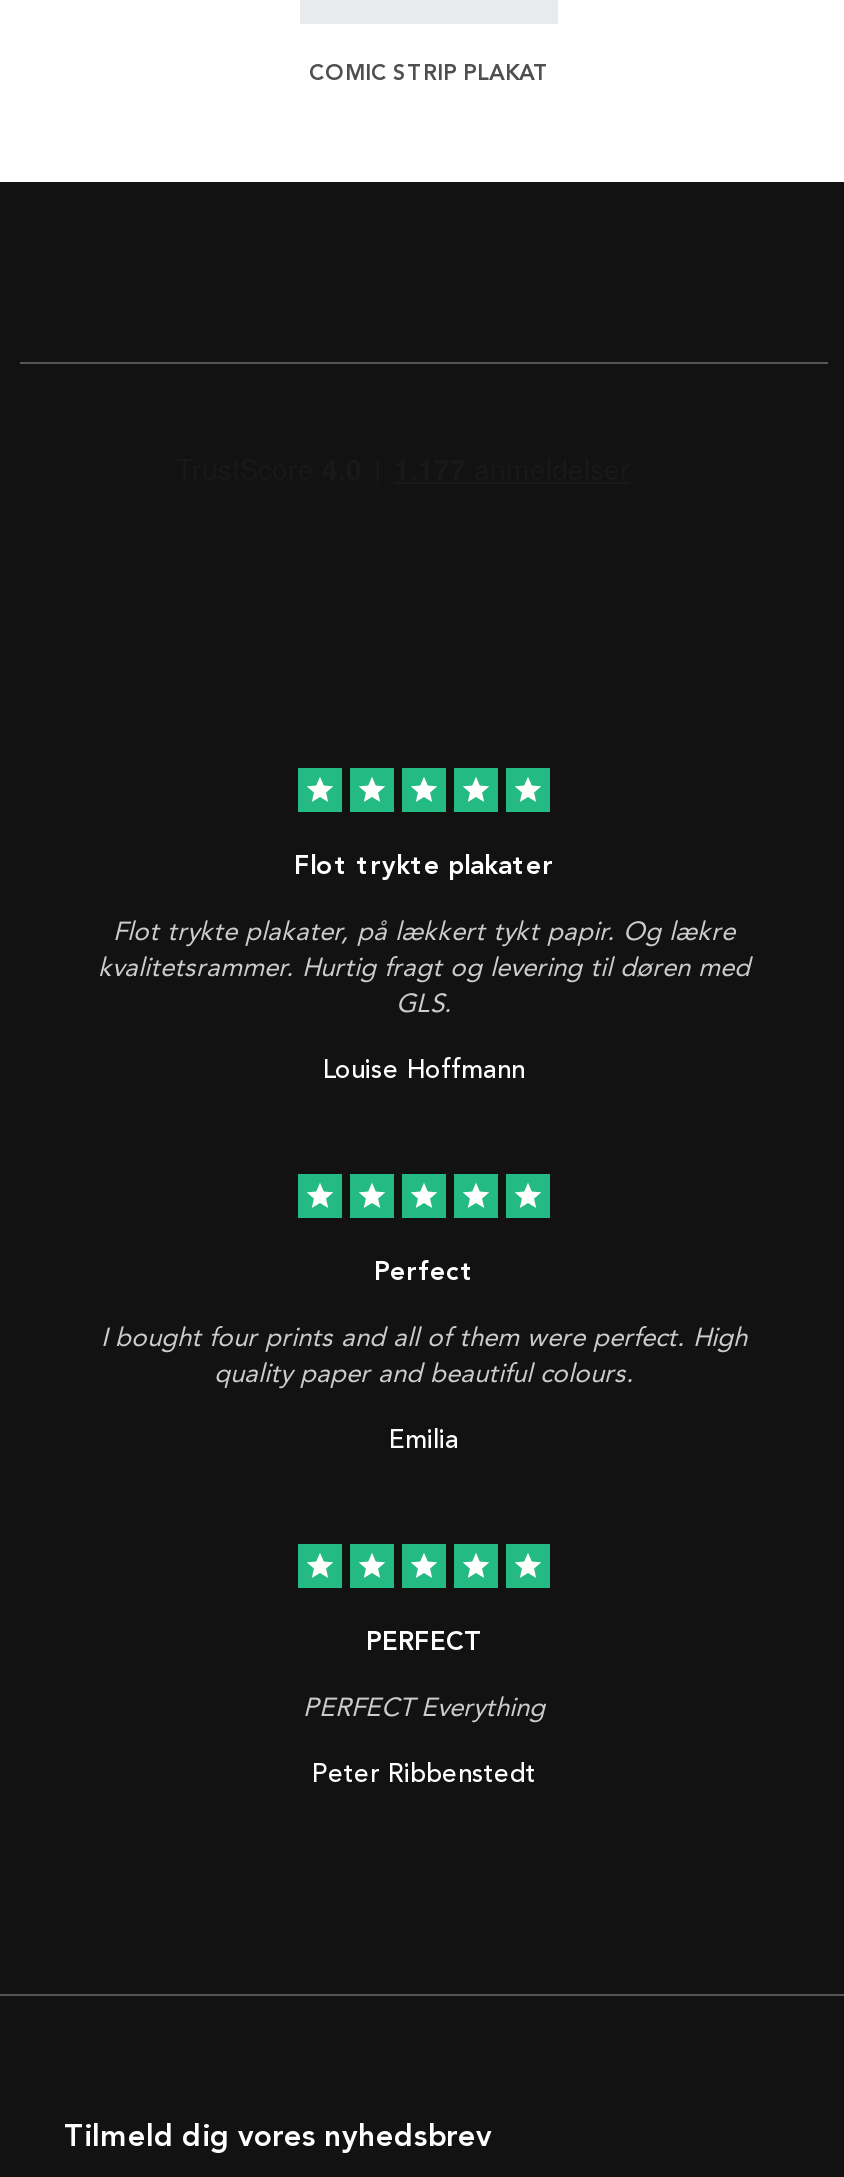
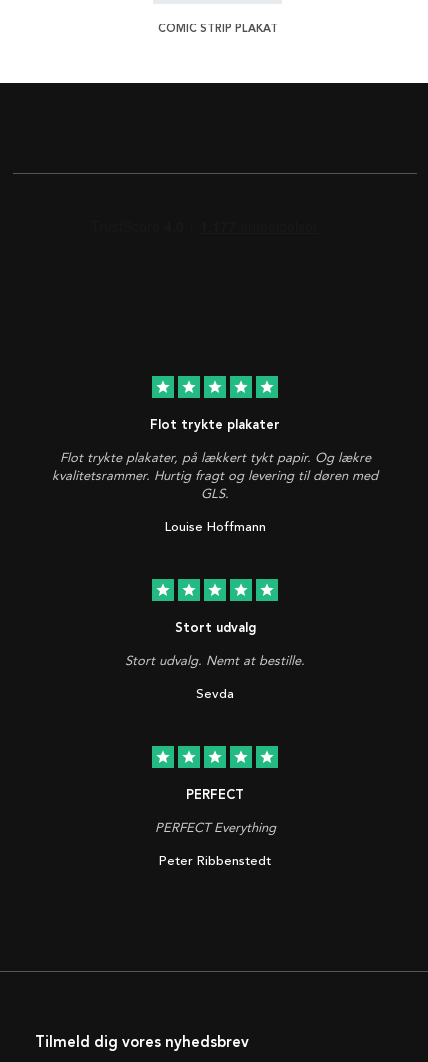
- Perfect
+ Stort udvalg

- I bought four prints and all of them were perfect. High
- quality paper and beautiful colours.
+ Stort udvalg. Nemt at bestille.

- Emilia
+ Sevda
